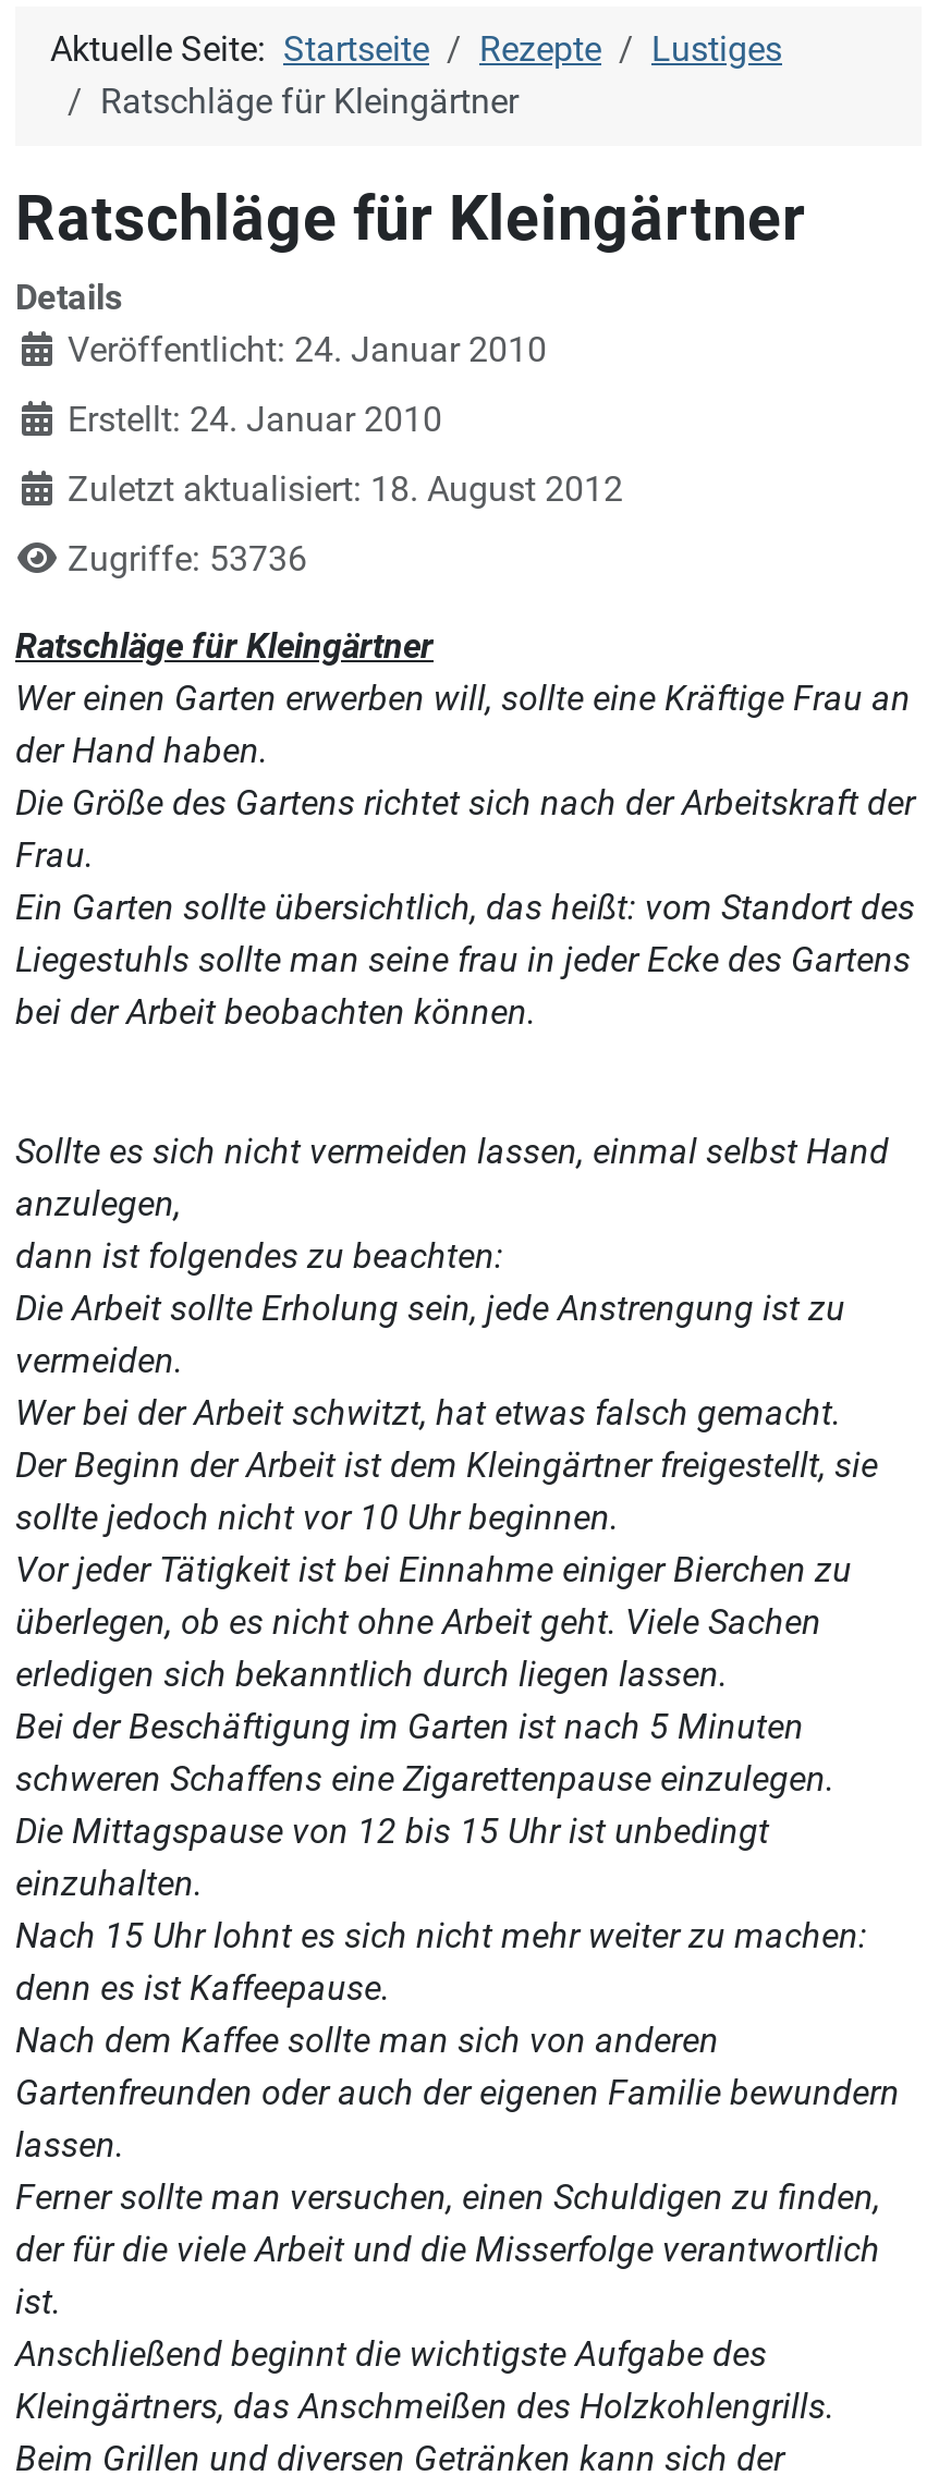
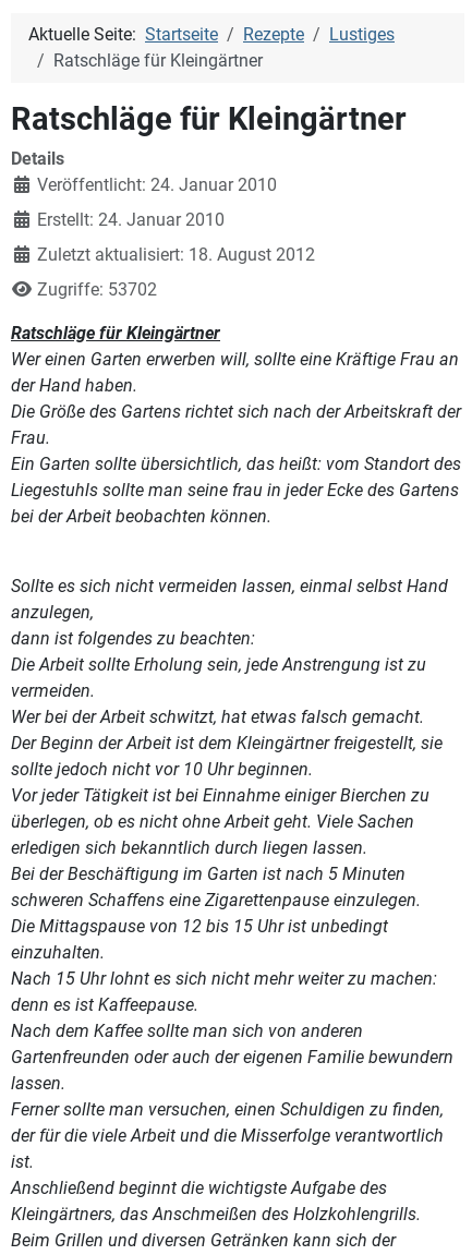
- Zugriffe: 53736
+ Zugriffe: 53702
